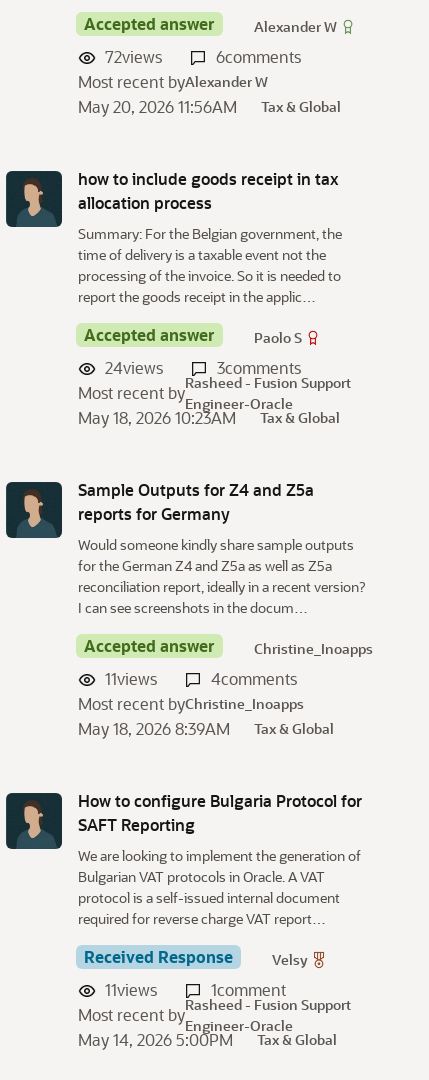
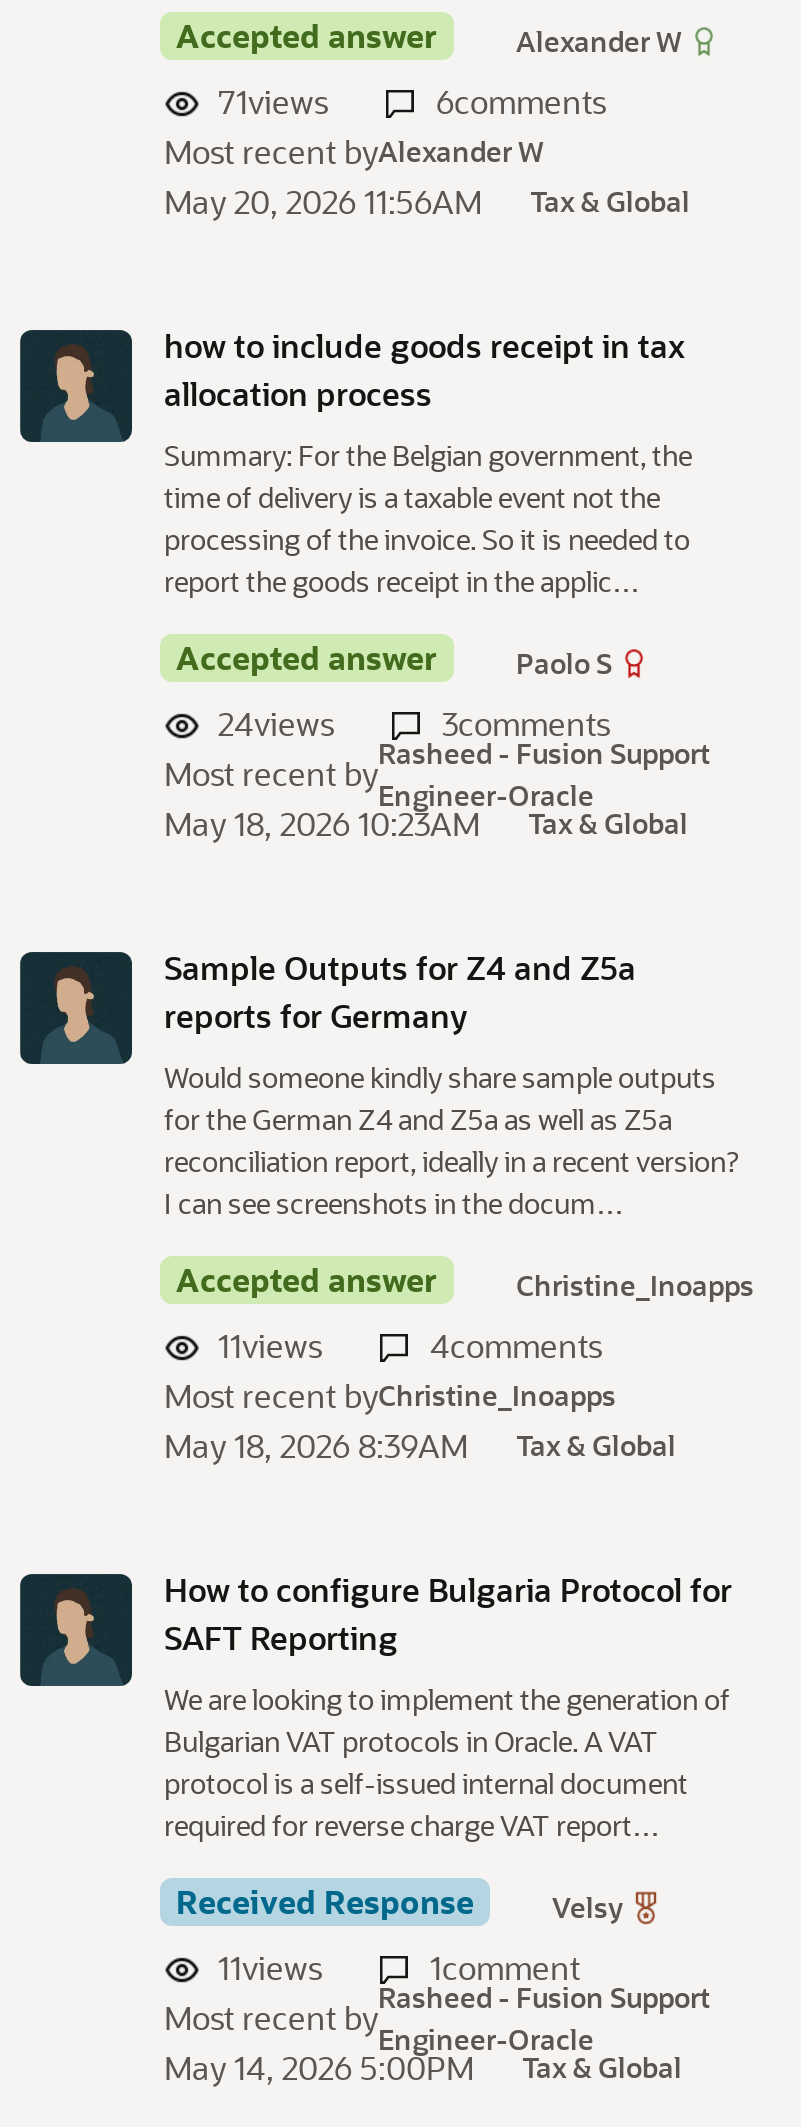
- 72views
+ 71views
